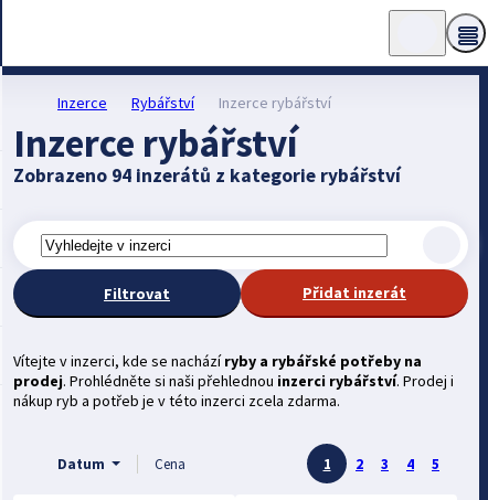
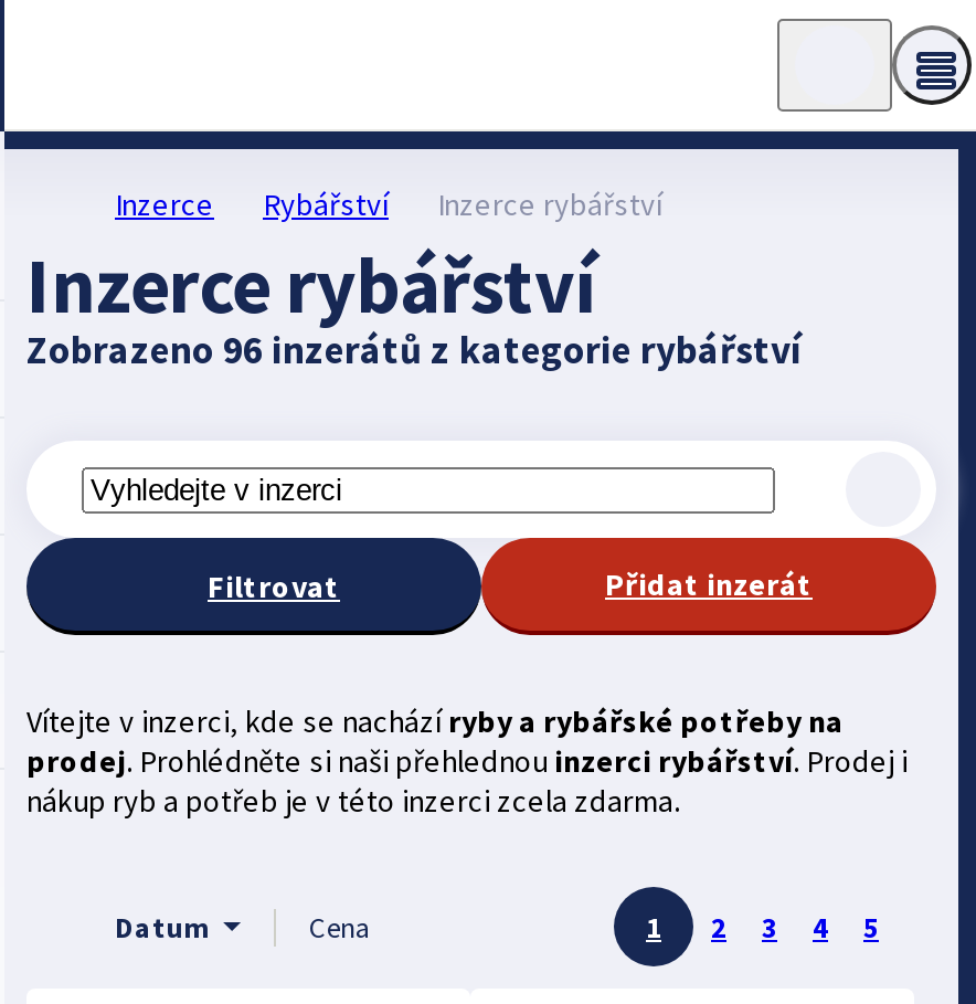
- Zobrazeno 94 inzerátů z kategorie rybářství
+ Zobrazeno 96 inzerátů z kategorie rybářství
